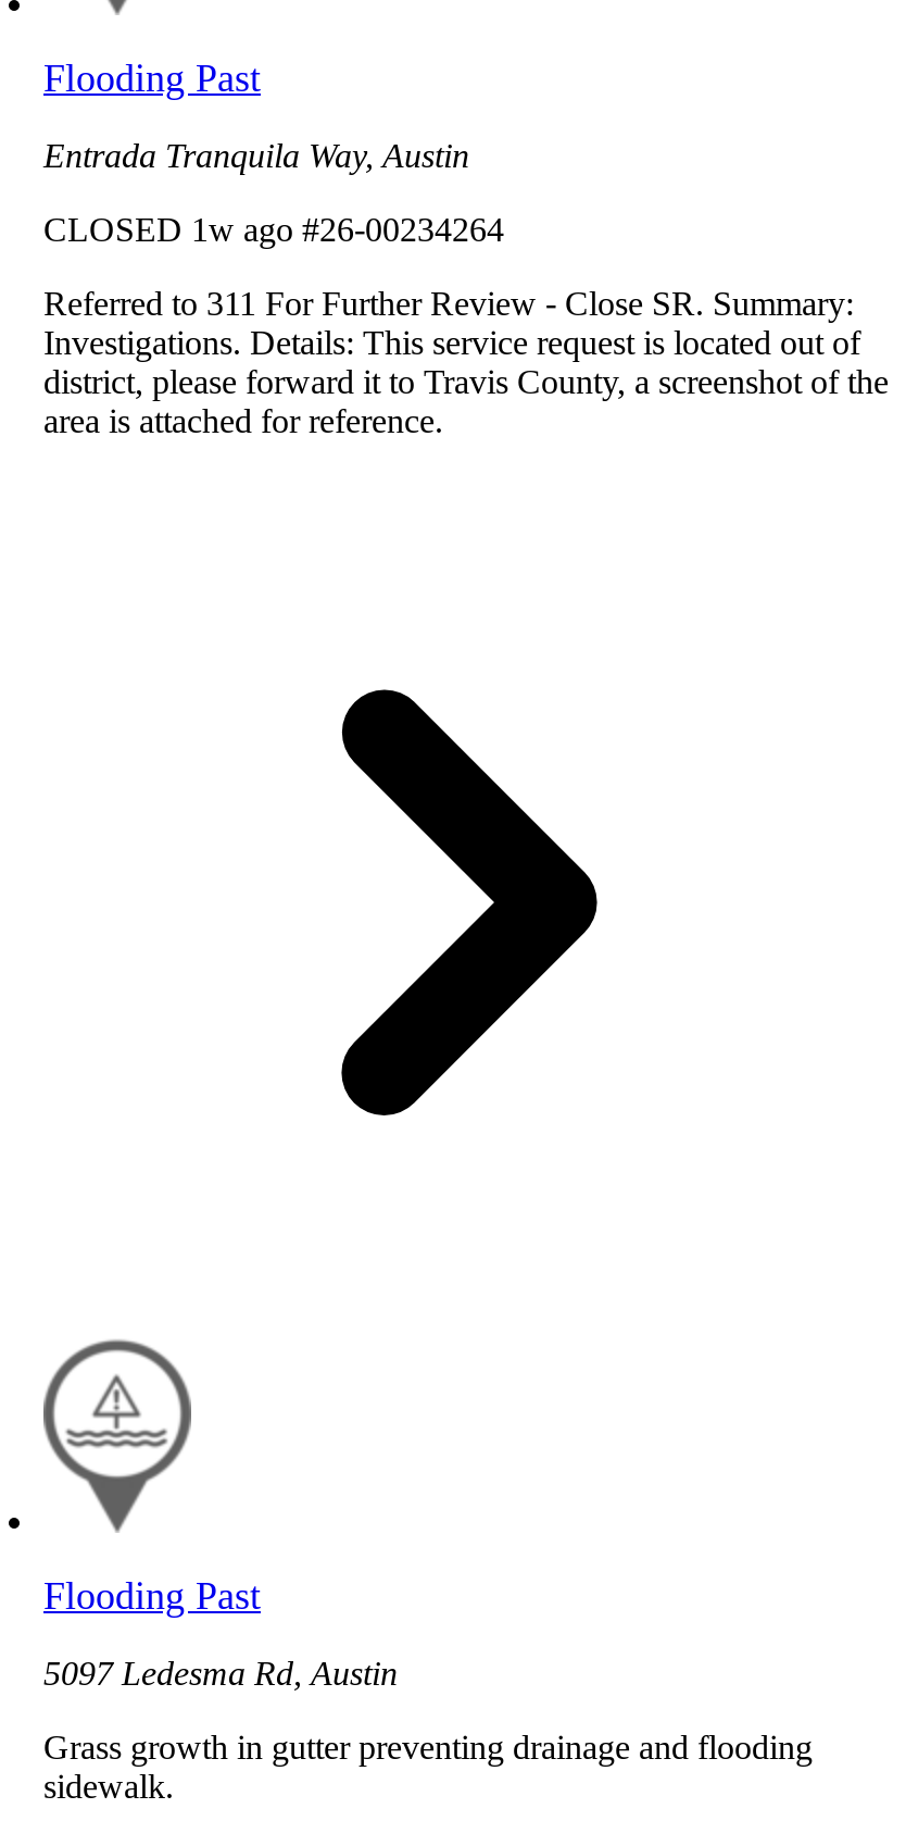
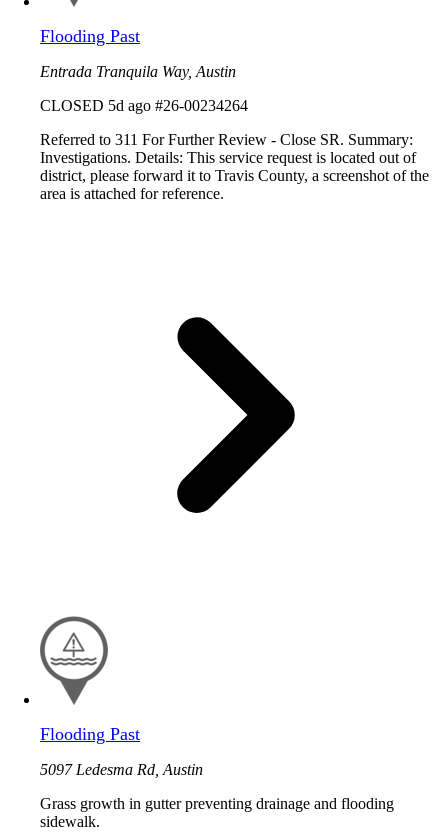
- CLOSED 1w ago #26-00234264
+ CLOSED 5d ago #26-00234264
